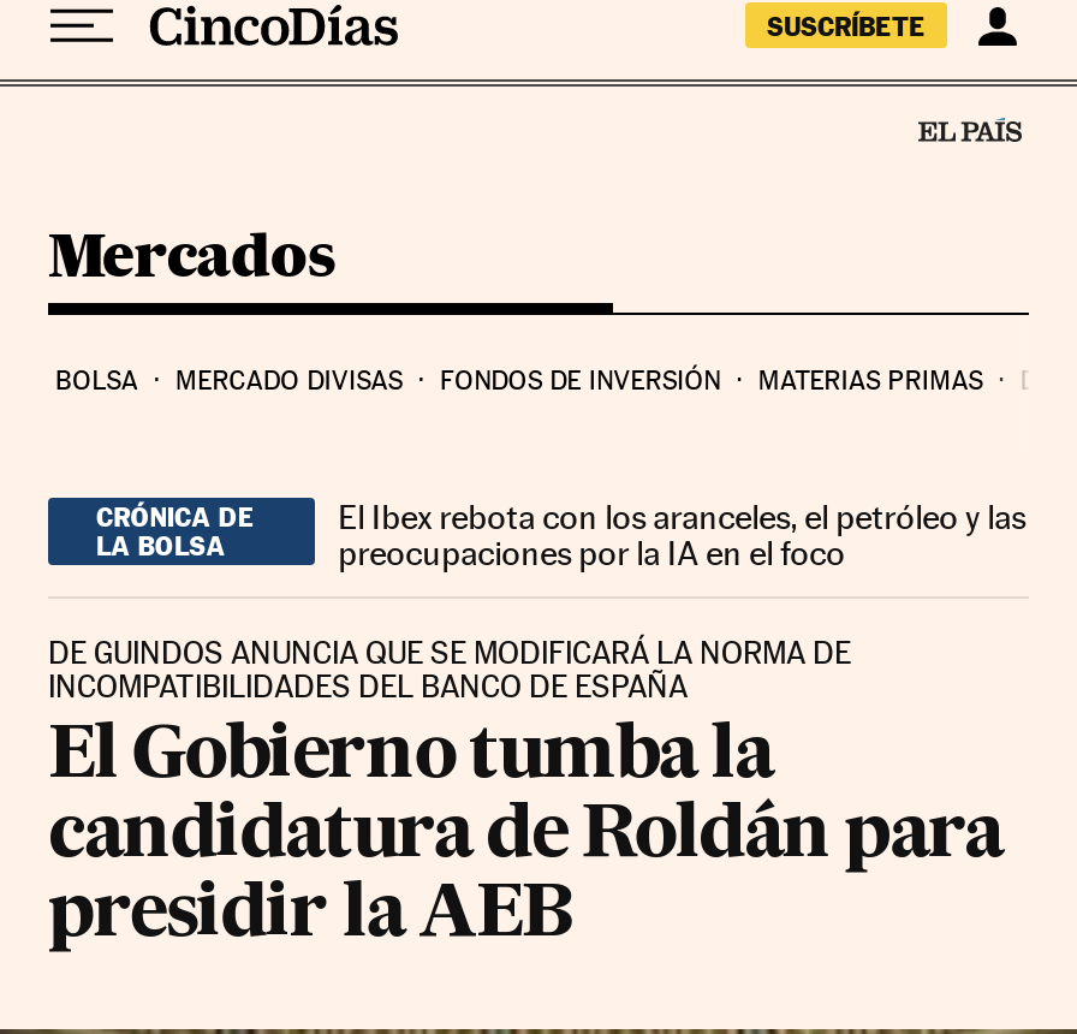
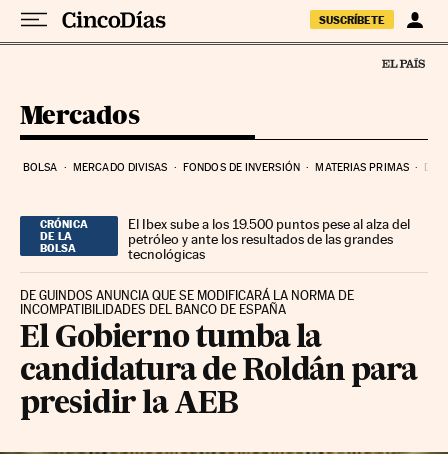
- El Ibex rebota con los aranceles, el petróleo y las
- preocupaciones por la IA en el foco
+ El Ibex sube a los 19.500 puntos pese al alza del
+ petróleo y ante los resultados de las grandes
+ tecnológicas
